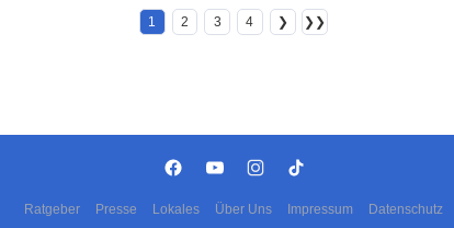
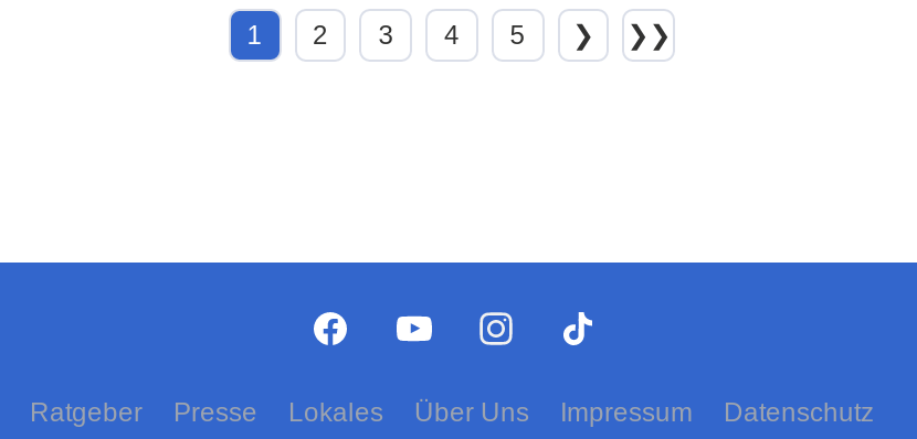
+ 5
